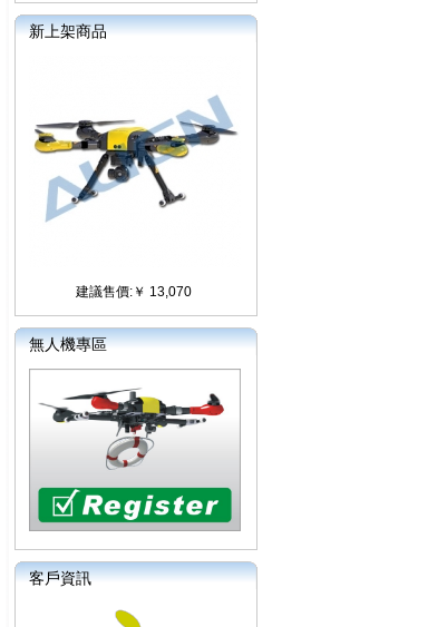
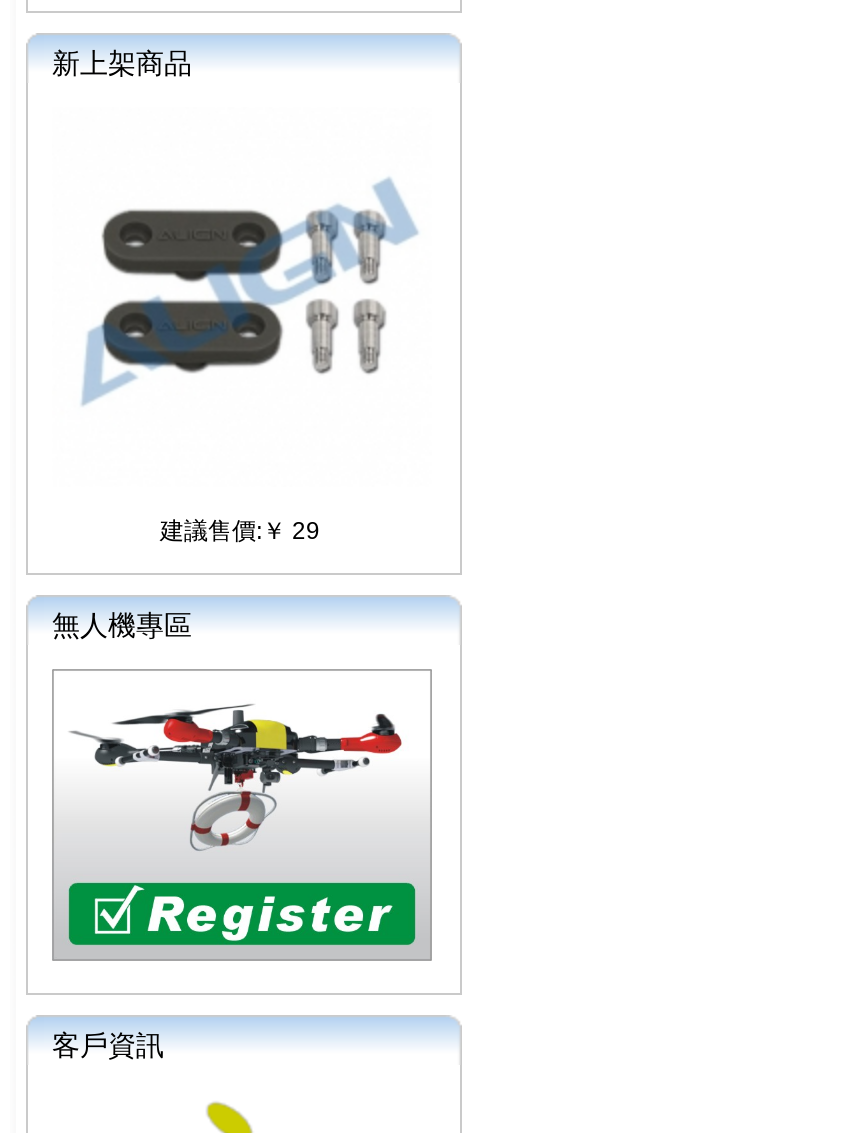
- [image]
+ [image]

- 建議售價:￥ 13,070
+ 建議售價:￥ 29
